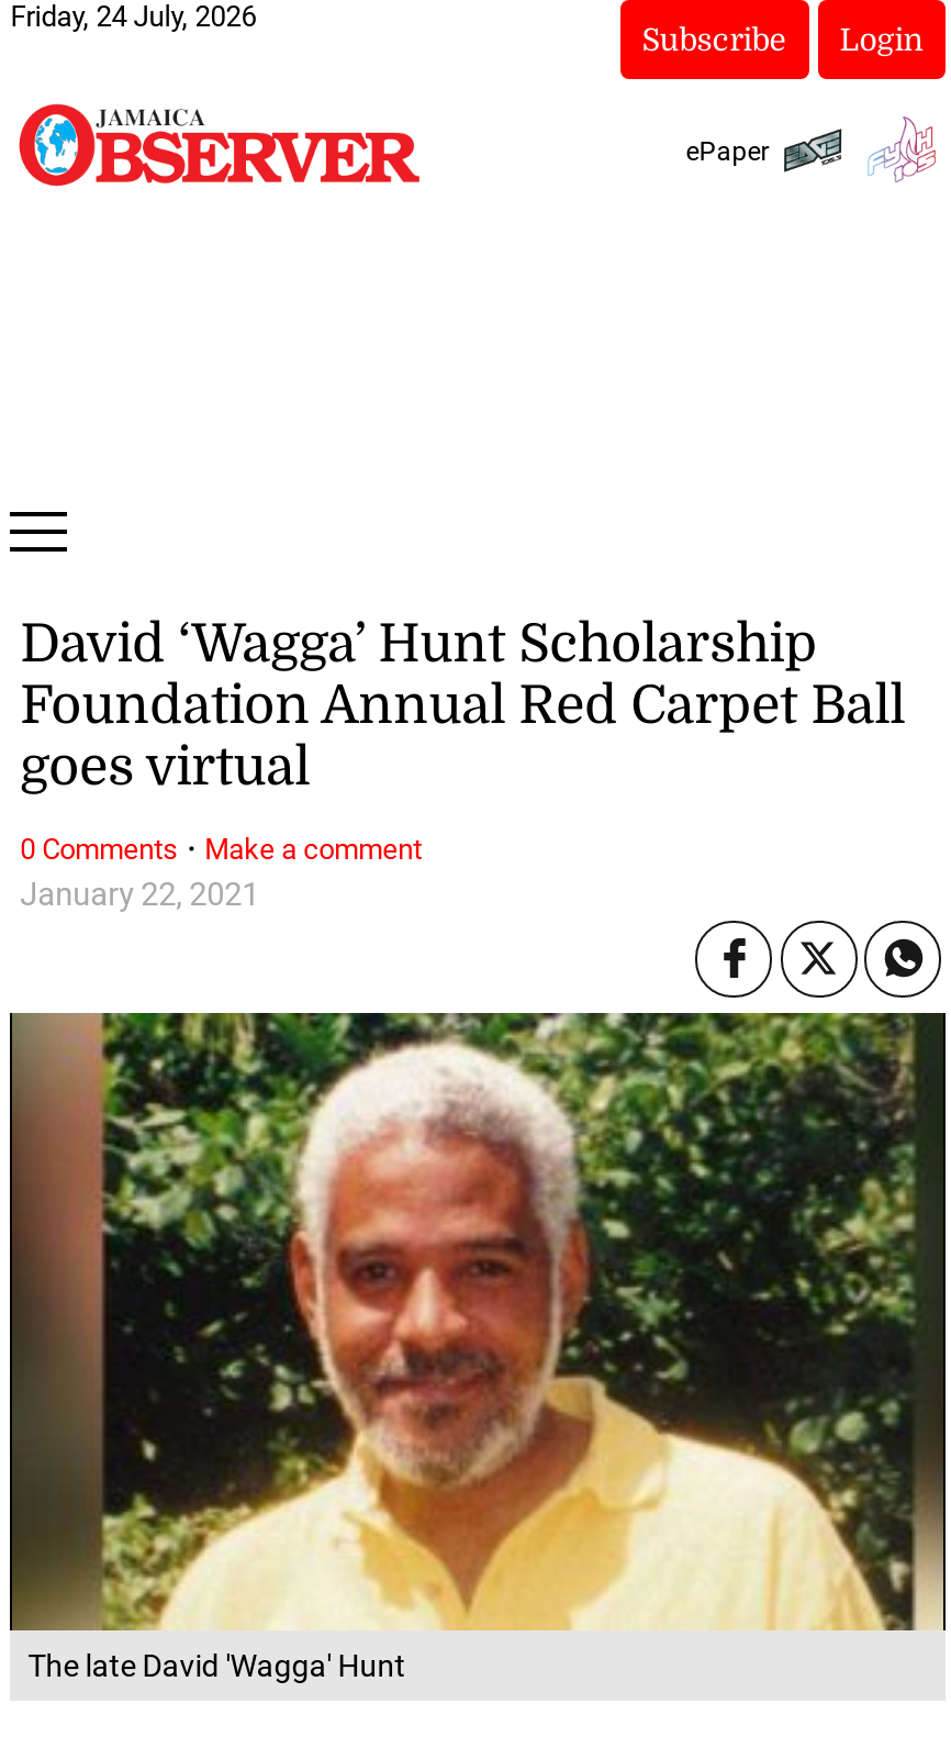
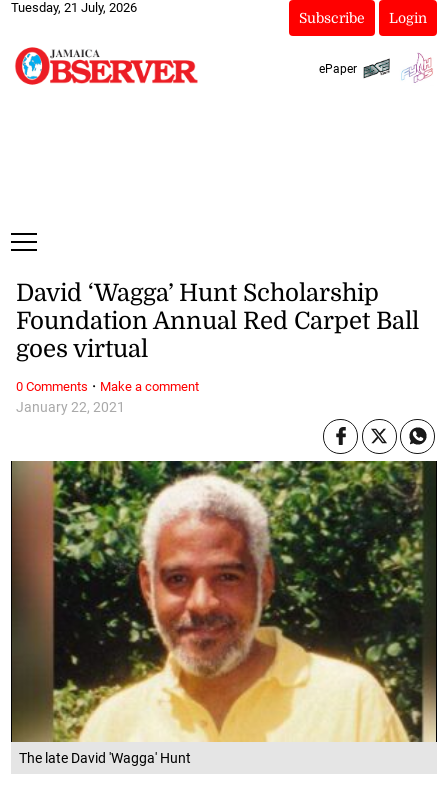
- Friday, 24 July, 2026
+ Tuesday, 21 July, 2026
